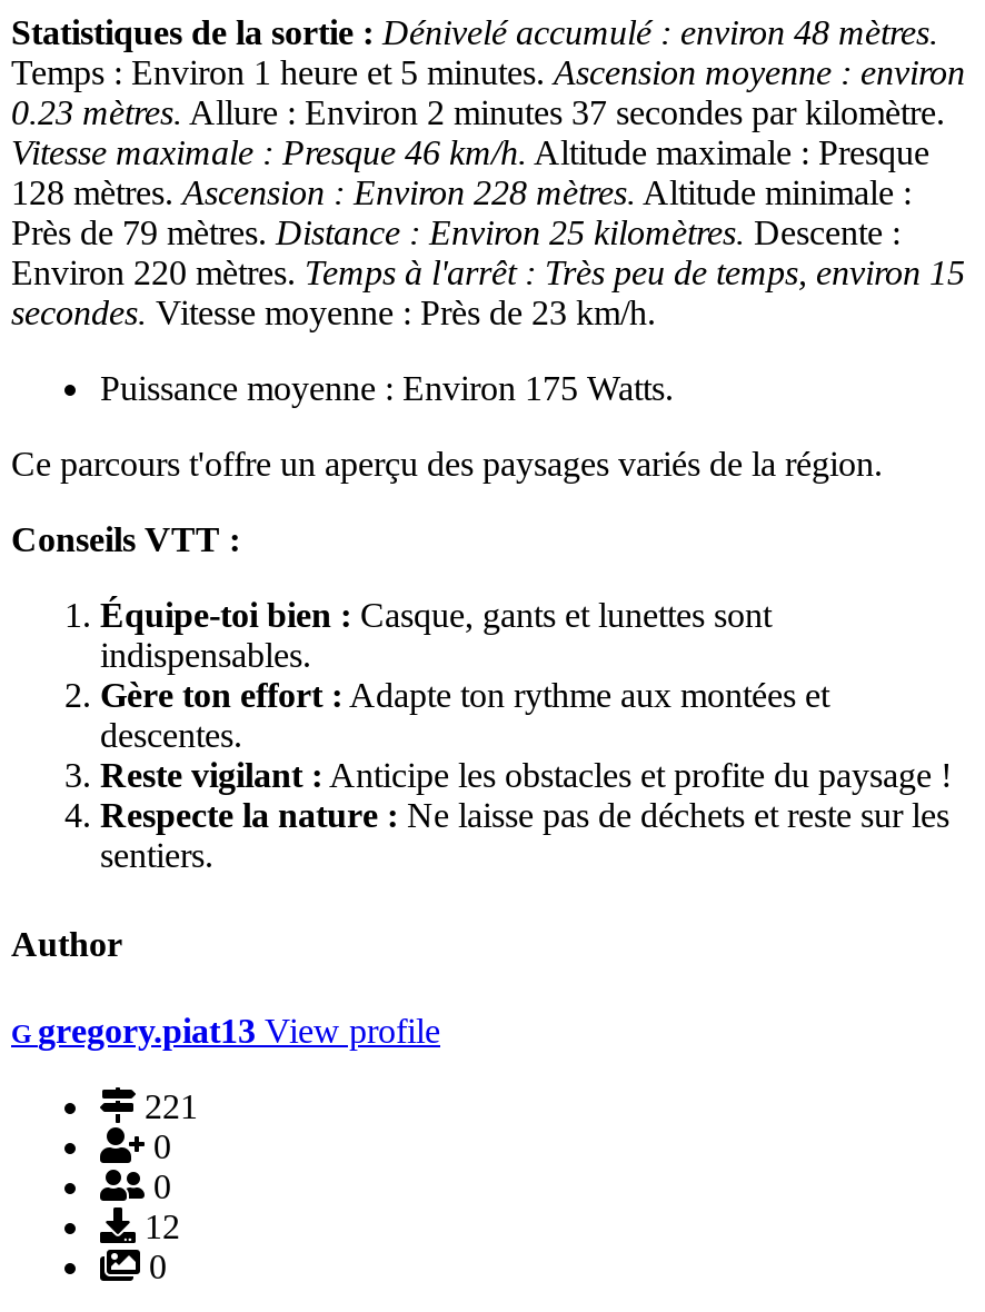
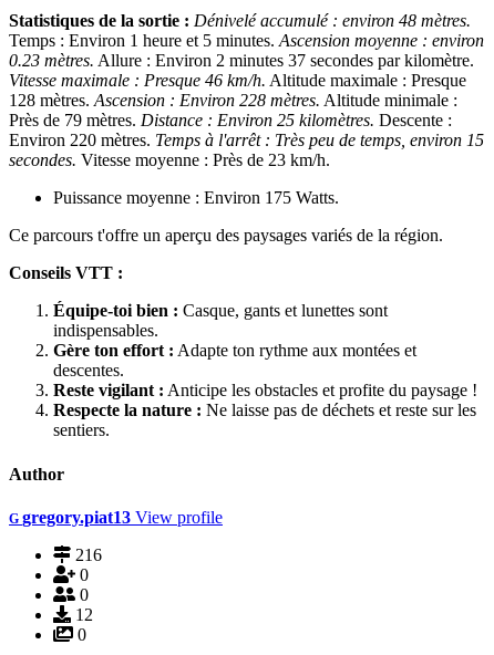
- 221
+ 216
